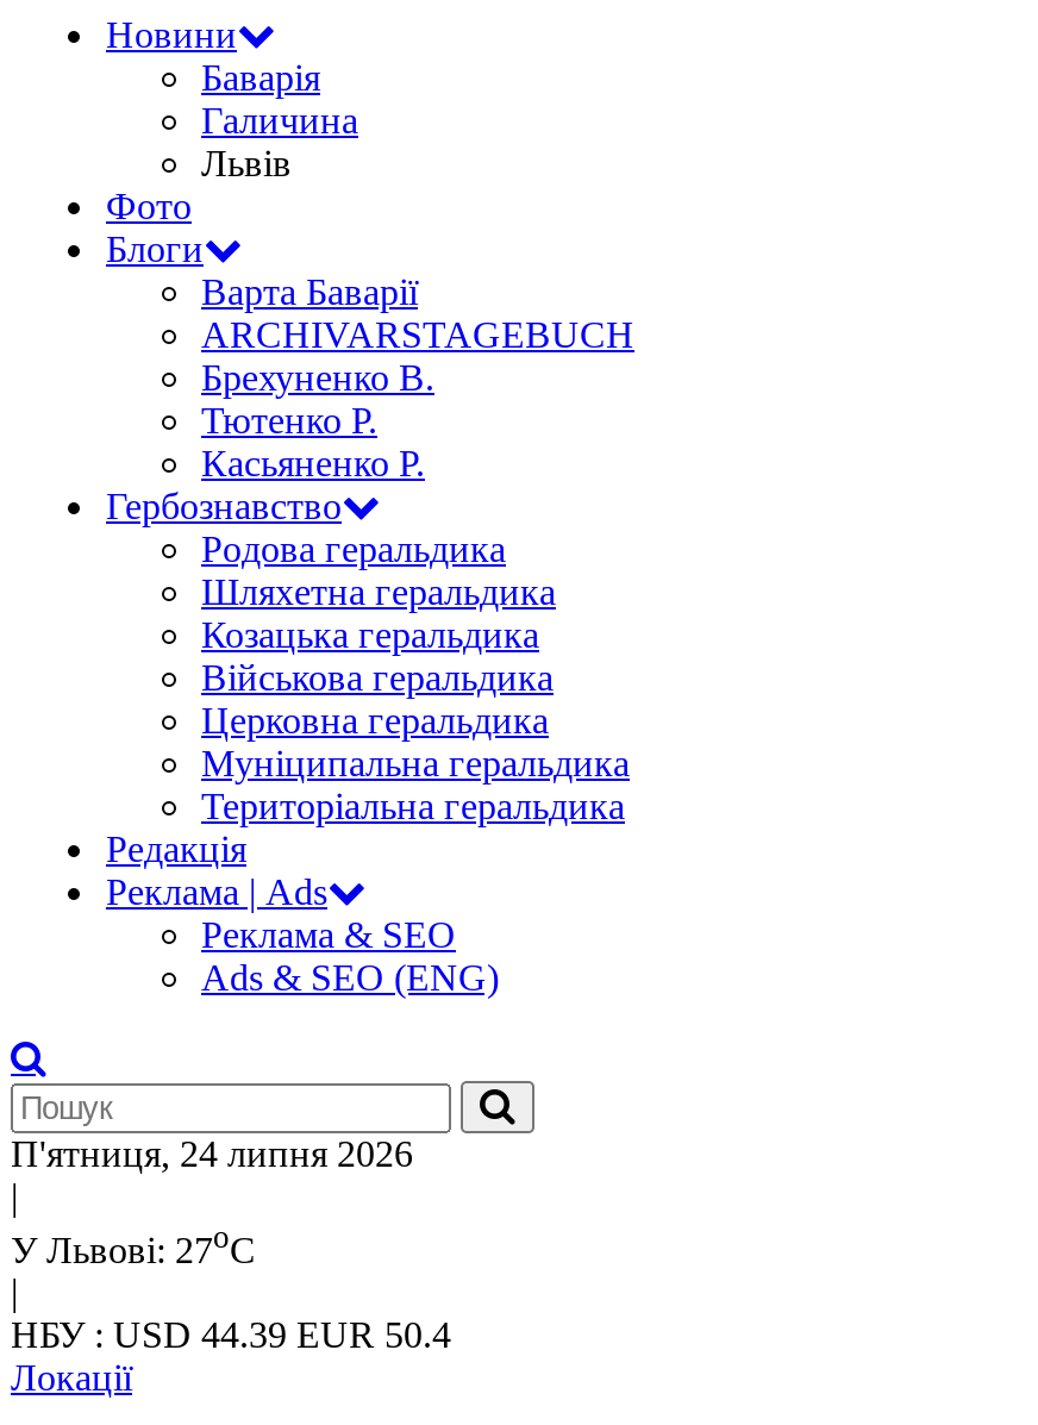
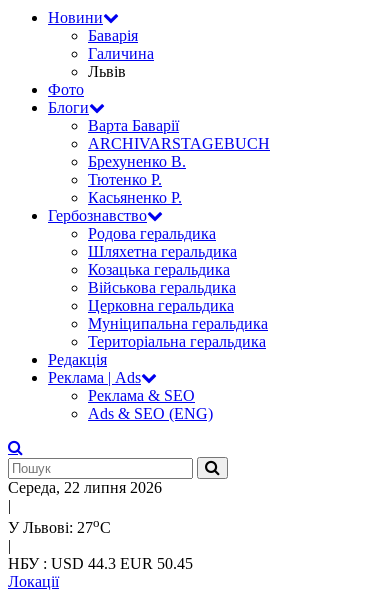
- П'ятниця, 24 липня 2026
+ Середа, 22 липня 2026

- НБУ : USD 44.39 EUR 50.4
+ НБУ : USD 44.3 EUR 50.45
